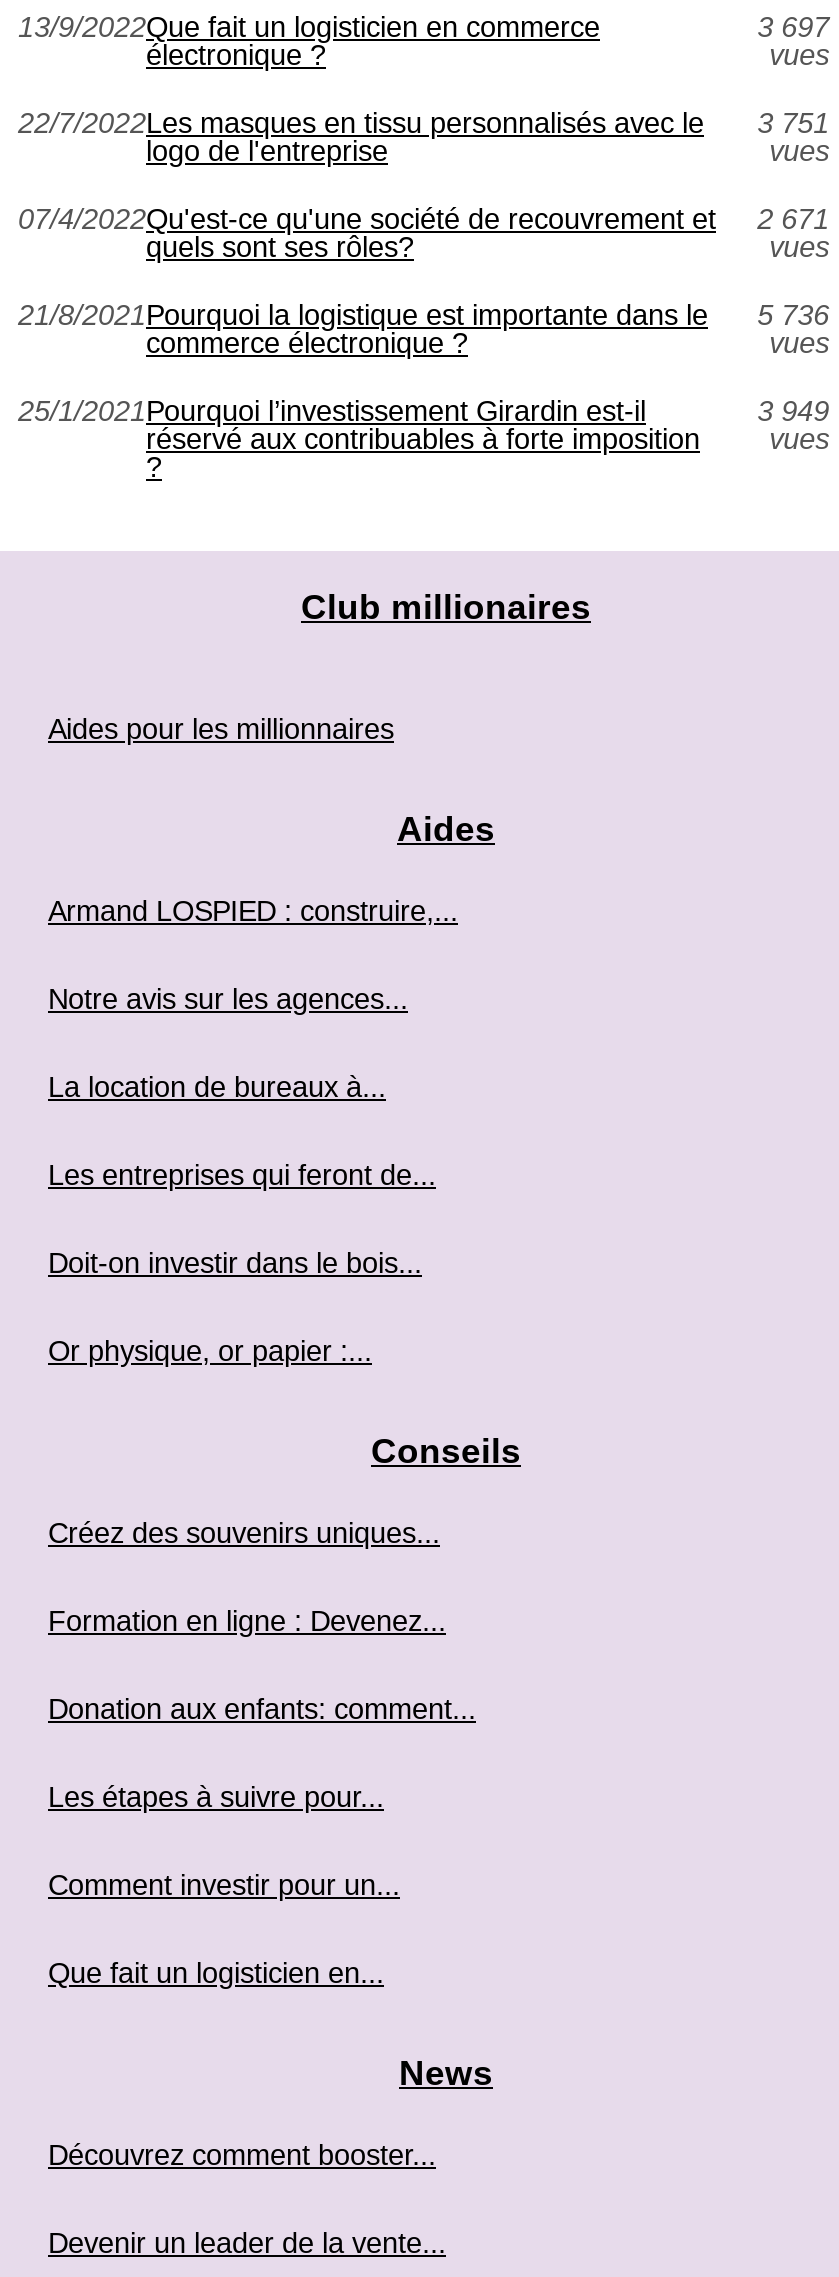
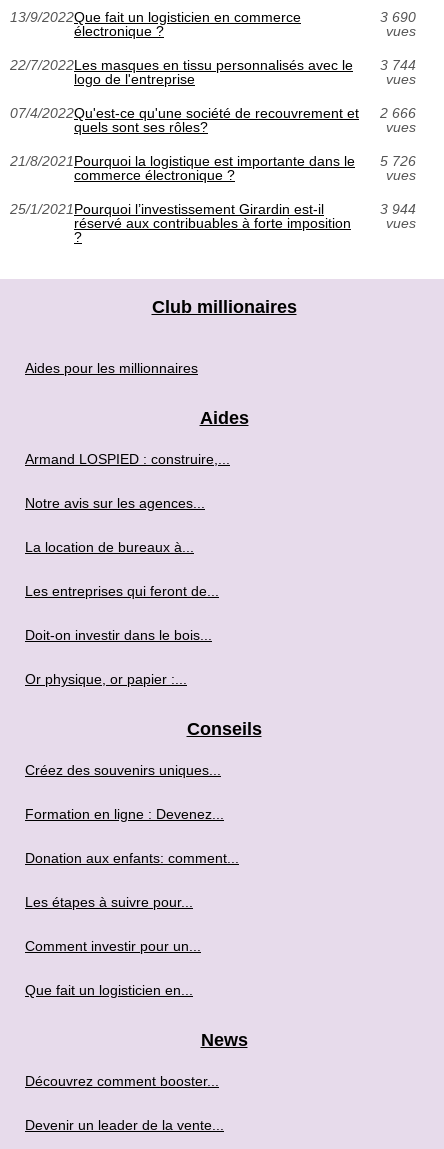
- 3 697
+ 3 690

- 22/7/2022Les masques en tissu personnalisés avec le 3 751
+ 22/7/2022Les masques en tissu personnalisés avec le 3 744

- 07/4/2022Qu'est-ce qu'une société de recouvrement et 2 671
+ 07/4/2022Qu'est-ce qu'une société de recouvrement et 2 666

- 21/8/2021Pourquoi la logistique est importante dans le 5 736
+ 21/8/2021Pourquoi la logistique est importante dans le 5 726

- 3 949
+ 3 944
